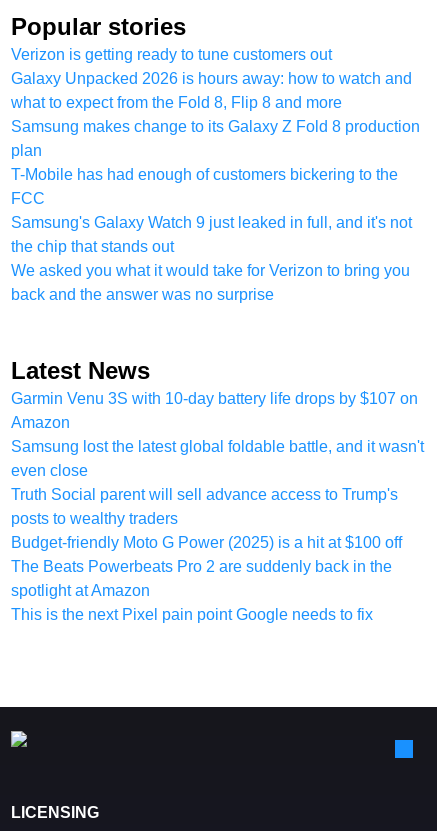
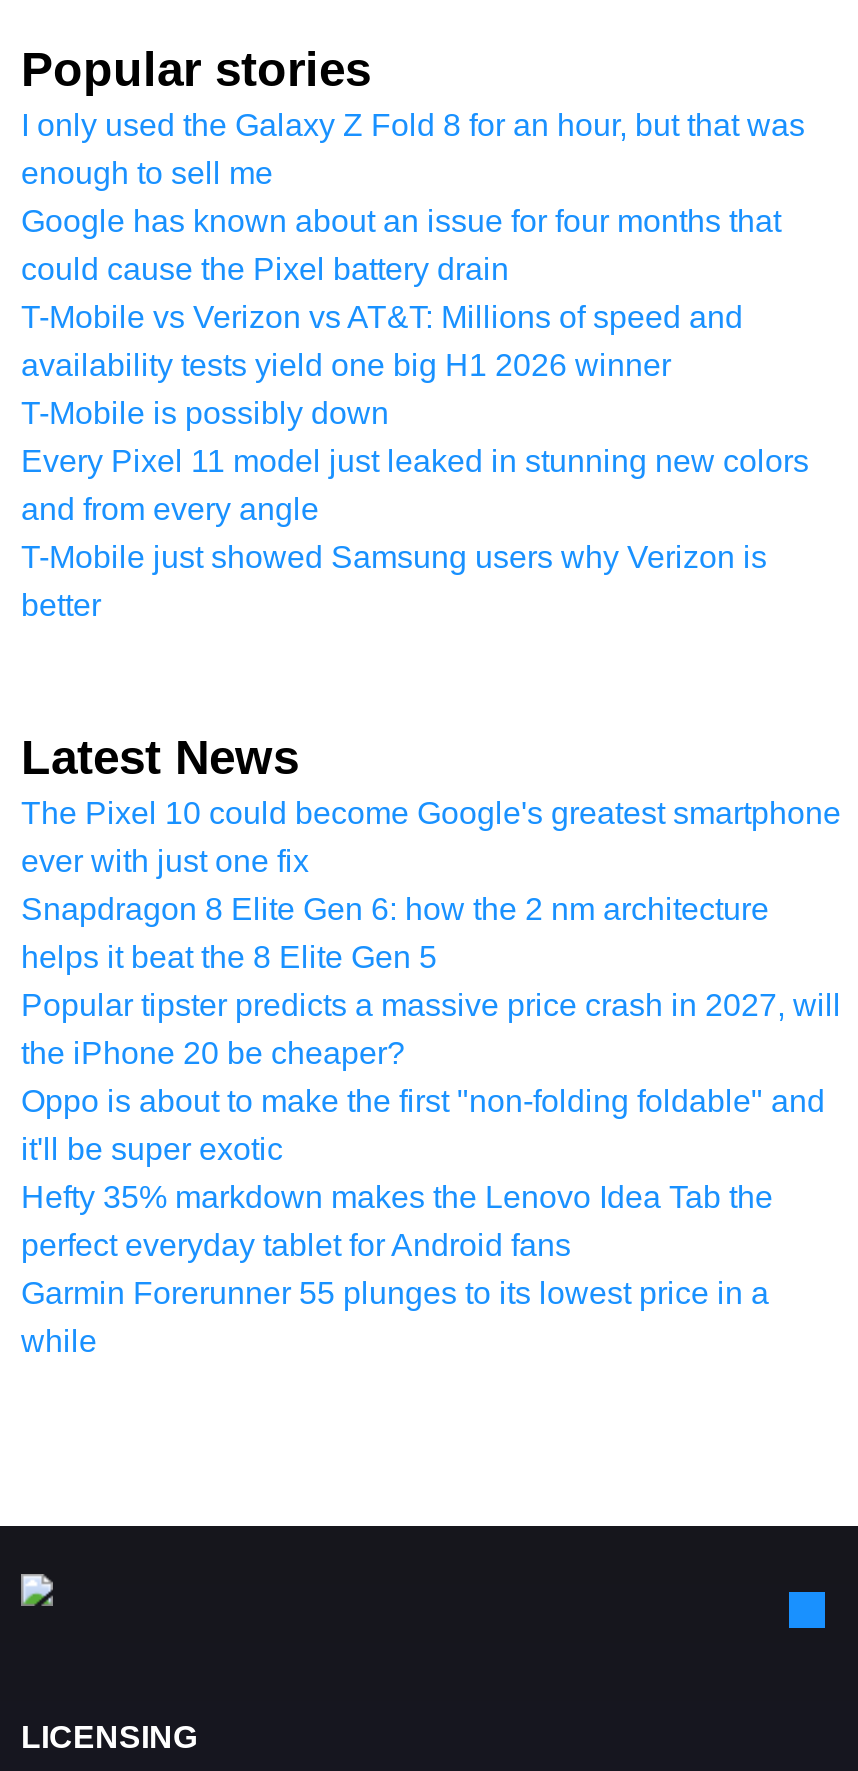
- Verizon is getting ready to tune customers out
- Galaxy Unpacked 2026 is hours away: how to watch and
- what to expect from the Fold 8, Flip 8 and more
- Samsung makes change to its Galaxy Z Fold 8 production
- plan
- T-Mobile has had enough of customers bickering to the
- FCC
- Samsung's Galaxy Watch 9 just leaked in full, and it's not
- the chip that stands out
- We asked you what it would take for Verizon to bring you
- back and the answer was no surprise
+ I only used the Galaxy Z Fold 8 for an hour, but that was
+ enough to sell me
+ Google has known about an issue for four months that
+ could cause the Pixel battery drain
+ T-Mobile vs Verizon vs AT&T: Millions of speed and
+ availability tests yield one big H1 2026 winner
+ T-Mobile is possibly down
+ Every Pixel 11 model just leaked in stunning new colors
+ and from every angle
+ T-Mobile just showed Samsung users why Verizon is
+ better

- Garmin Venu 3S with 10-day battery life drops by $107 on
- Amazon
- Samsung lost the latest global foldable battle, and it wasn't
- even close
- Truth Social parent will sell advance access to Trump's
- posts to wealthy traders
- Budget-friendly Moto G Power (2025) is a hit at $100 off
- The Beats Powerbeats Pro 2 are suddenly back in the
- spotlight at Amazon
- This is the next Pixel pain point Google needs to fix
+ The Pixel 10 could become Google's greatest smartphone
+ ever with just one fix
+ Snapdragon 8 Elite Gen 6: how the 2 nm architecture
+ helps it beat the 8 Elite Gen 5
+ Popular tipster predicts a massive price crash in 2027, will
+ the iPhone 20 be cheaper?
+ Oppo is about to make the first "non-folding foldable" and
+ it'll be super exotic
+ Hefty 35% markdown makes the Lenovo Idea Tab the
+ perfect everyday tablet for Android fans
+ Garmin Forerunner 55 plunges to its lowest price in a
+ while
